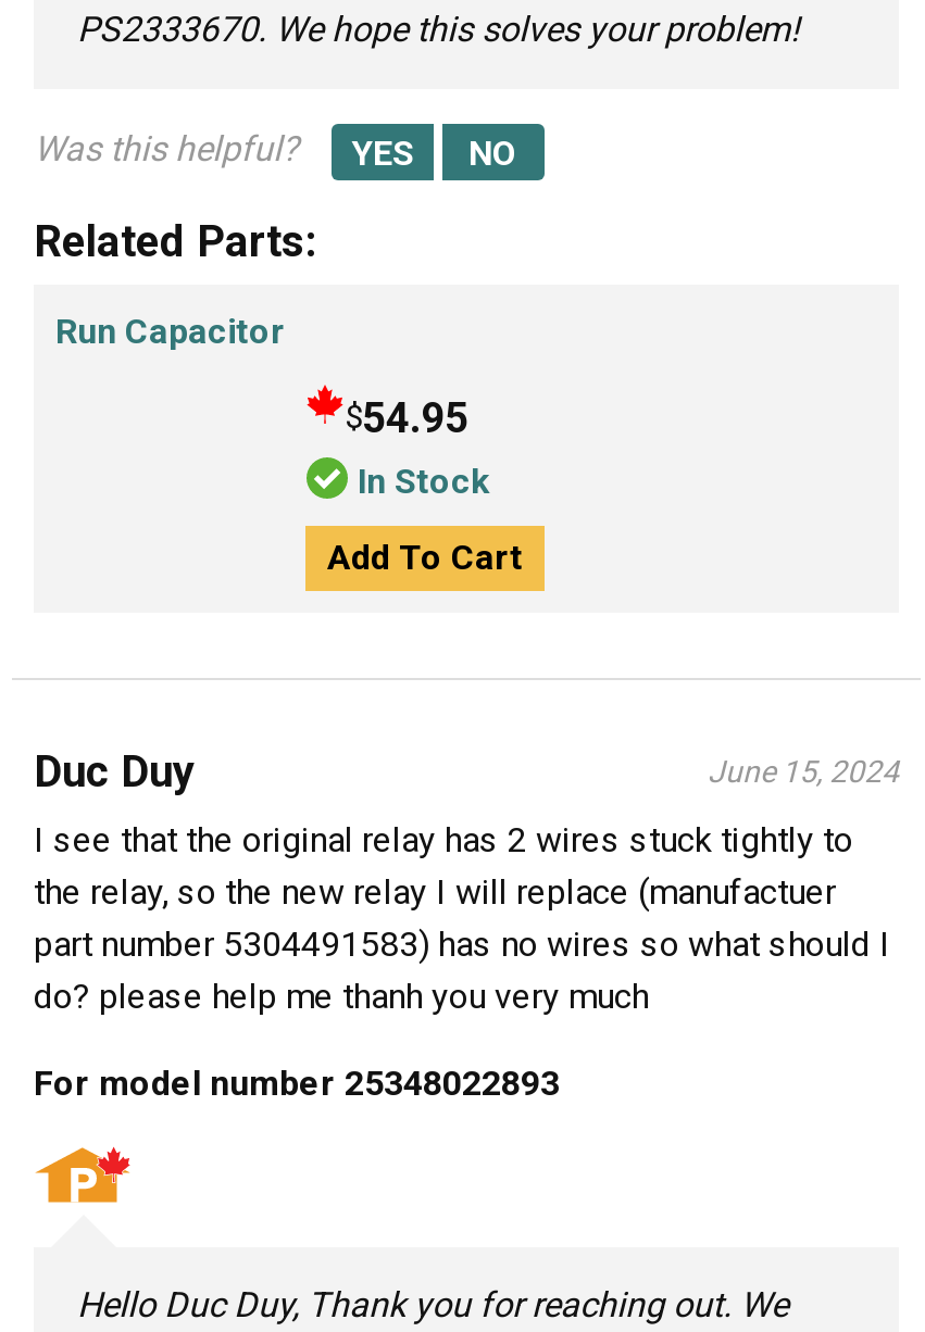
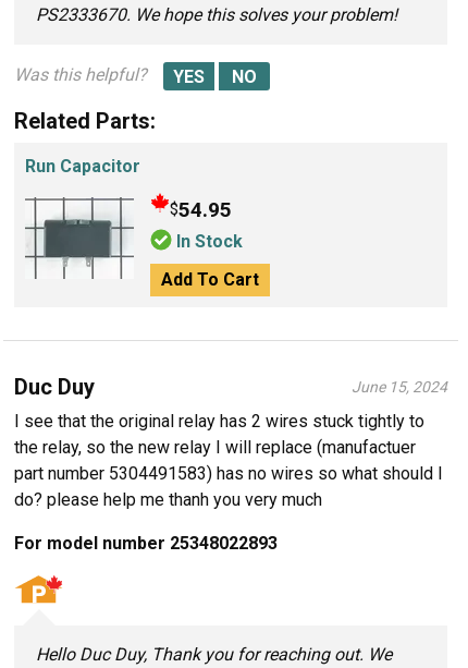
+ [image]
